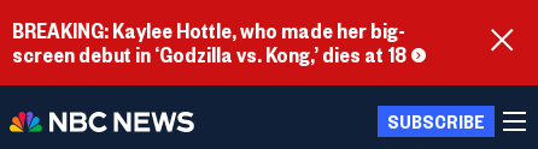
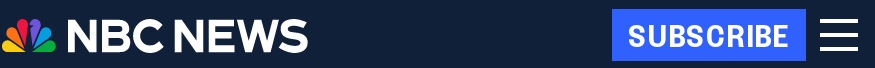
- BREAKING: Kaylee Hottle, who made her big-
- screen debut in ‘Godzilla vs. Kong,’ dies at 18
